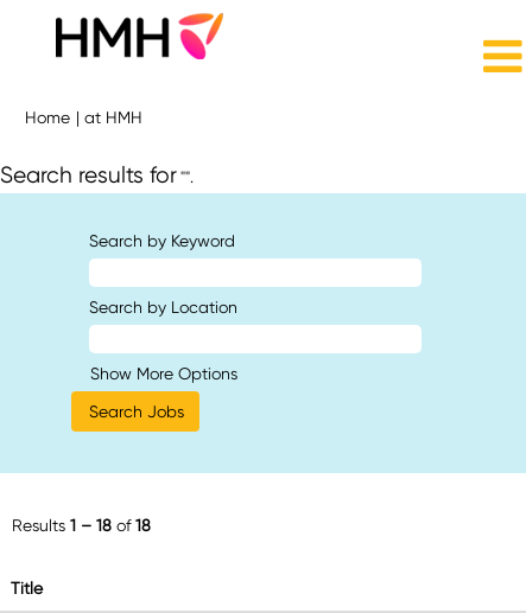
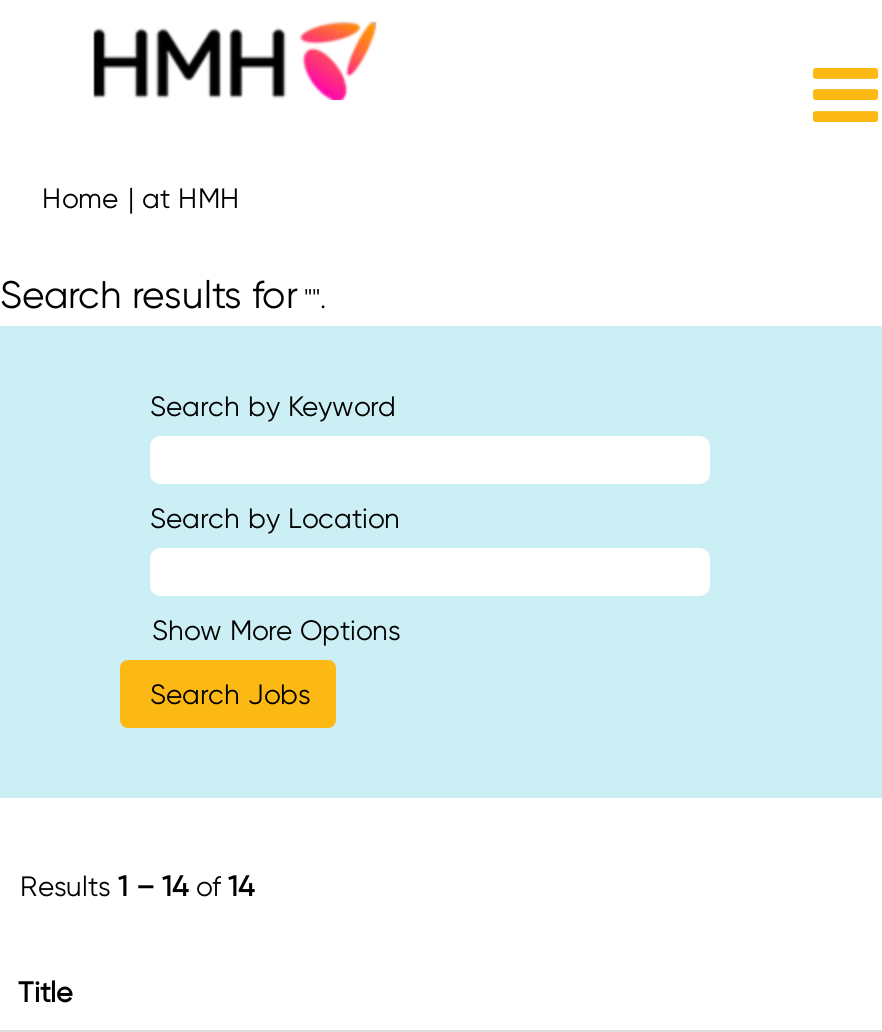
- Results 1 – 18 of 18
+ Results 1 – 14 of 14
